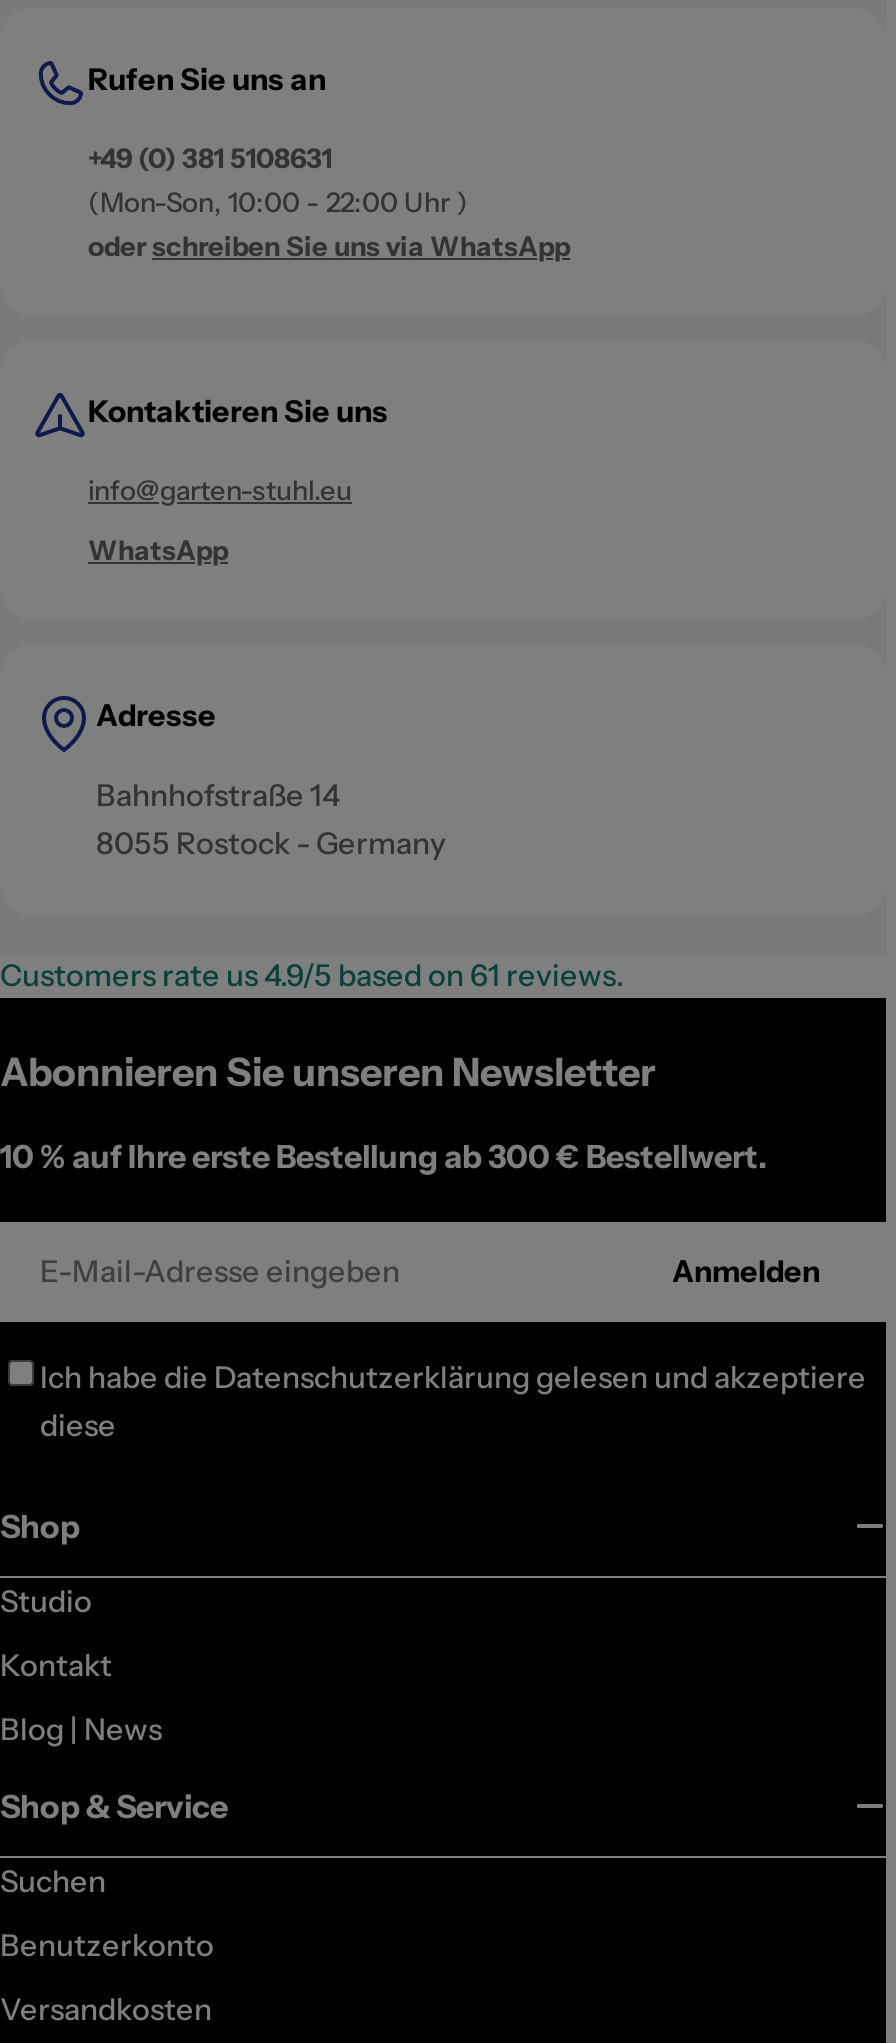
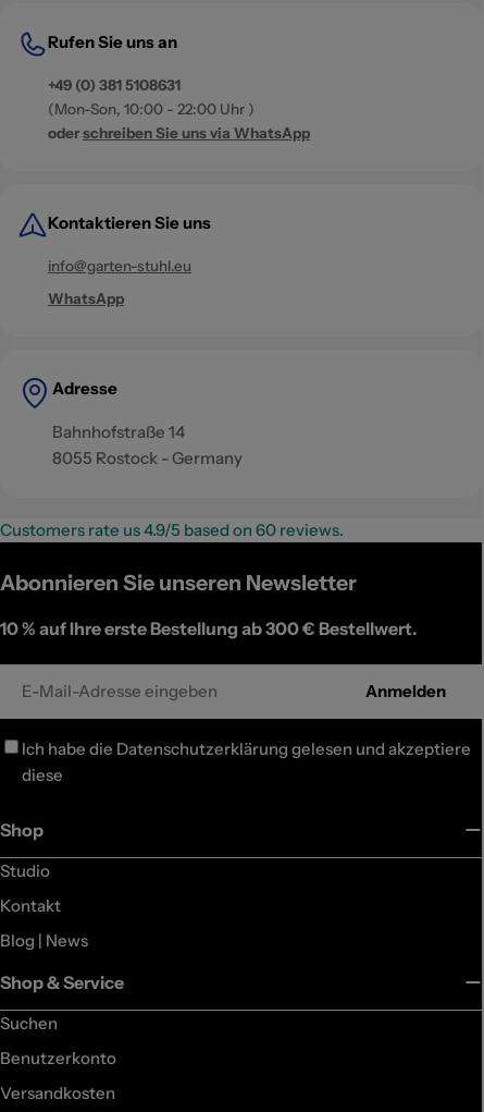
- Customers rate us 4.9/5 based on 61 reviews.
+ Customers rate us 4.9/5 based on 60 reviews.
